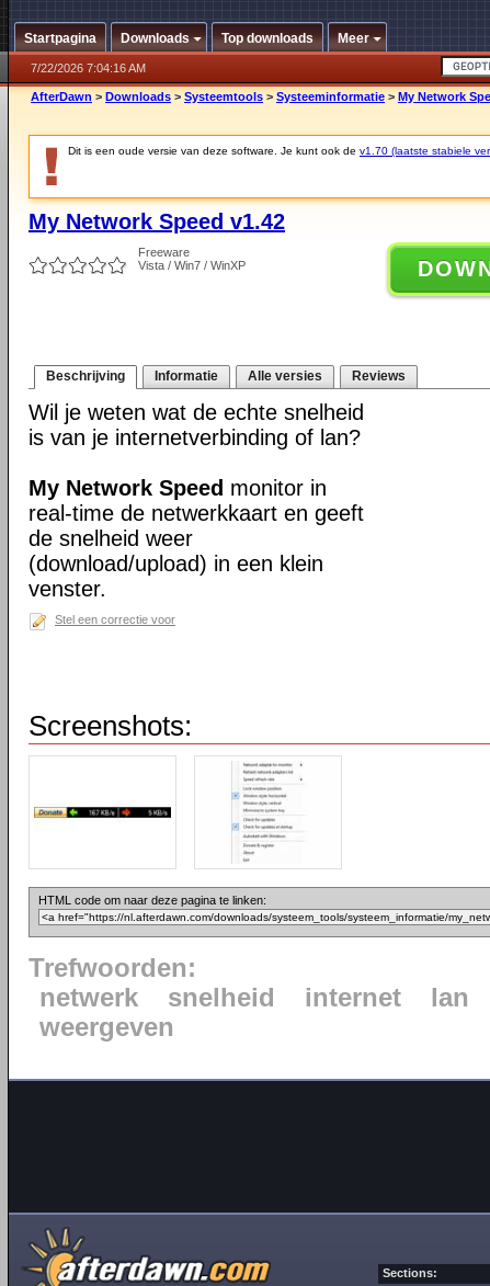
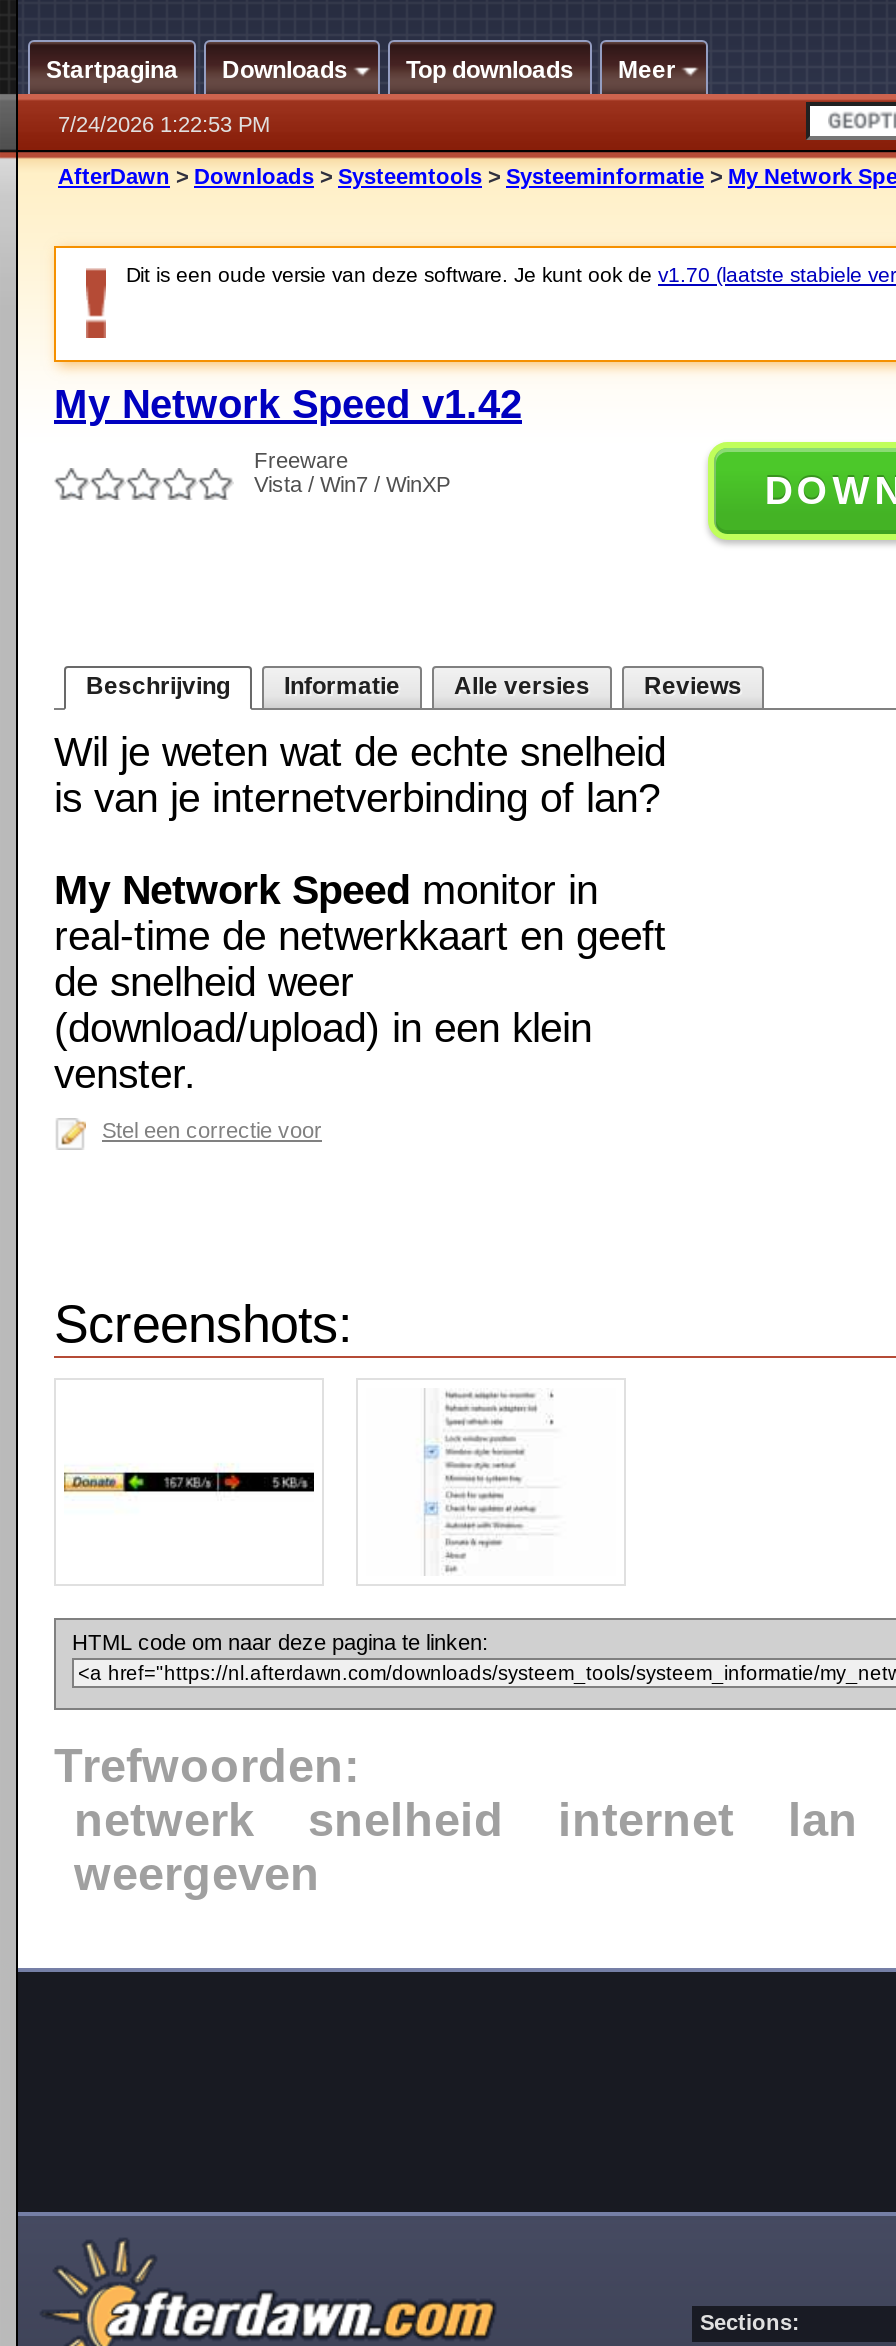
- 7/22/2026 7:04:16 AM
+ 7/24/2026 1:22:53 PM
